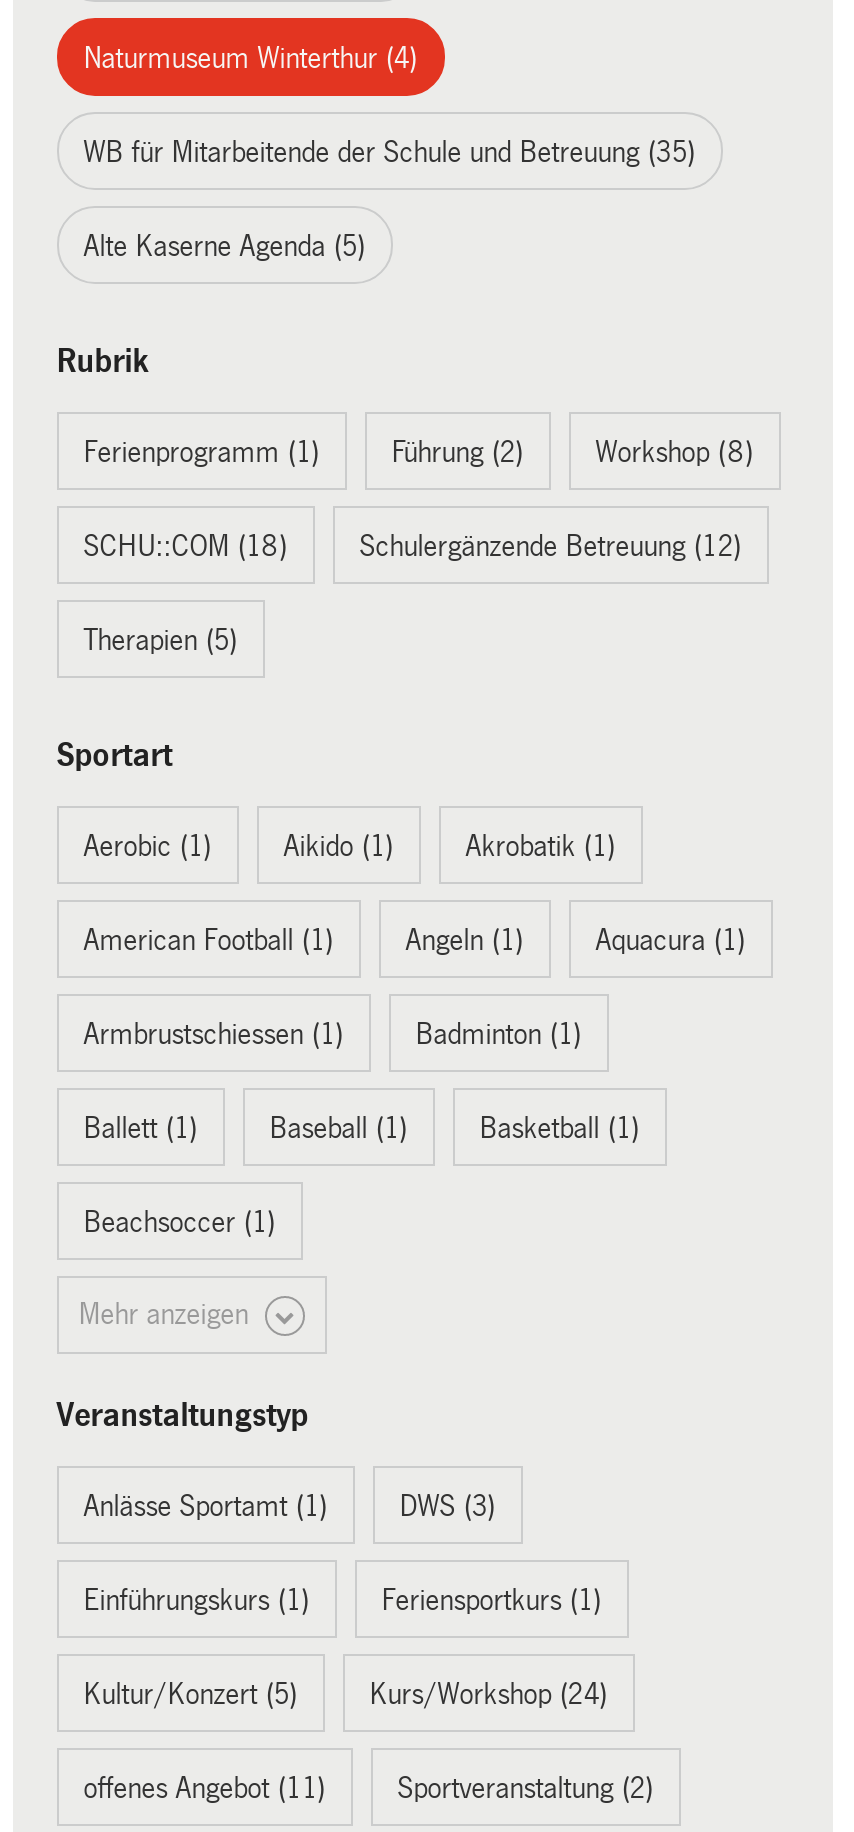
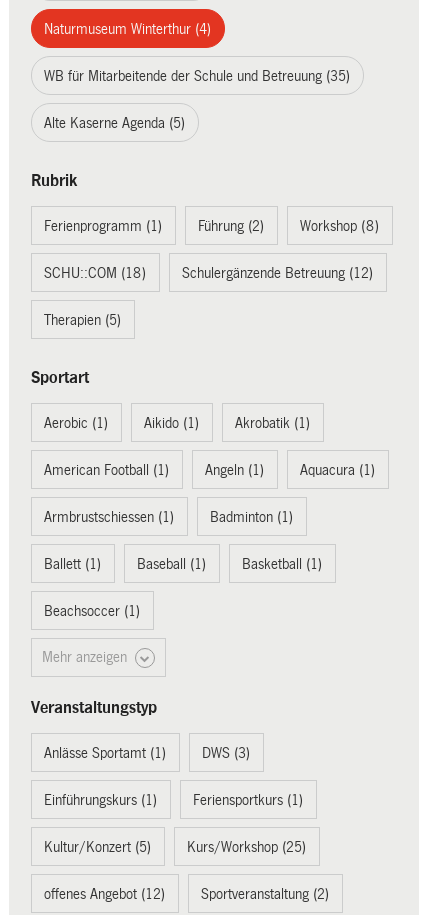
- Kurs/Workshop (24)
+ Kurs/Workshop (25)

- offenes Angebot (11)
+ offenes Angebot (12)
